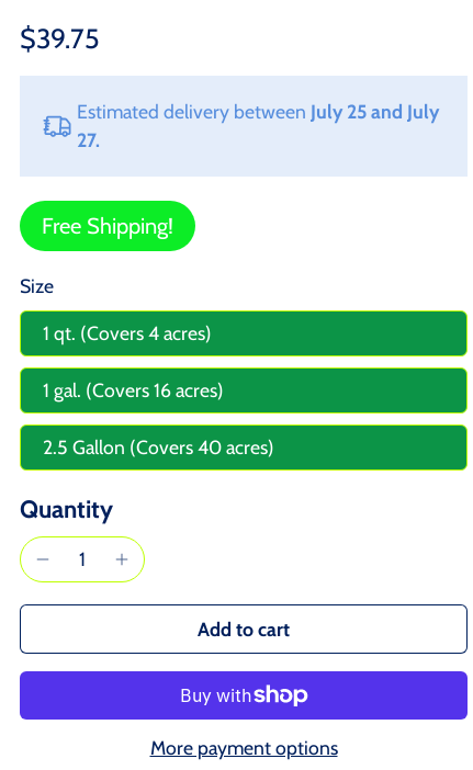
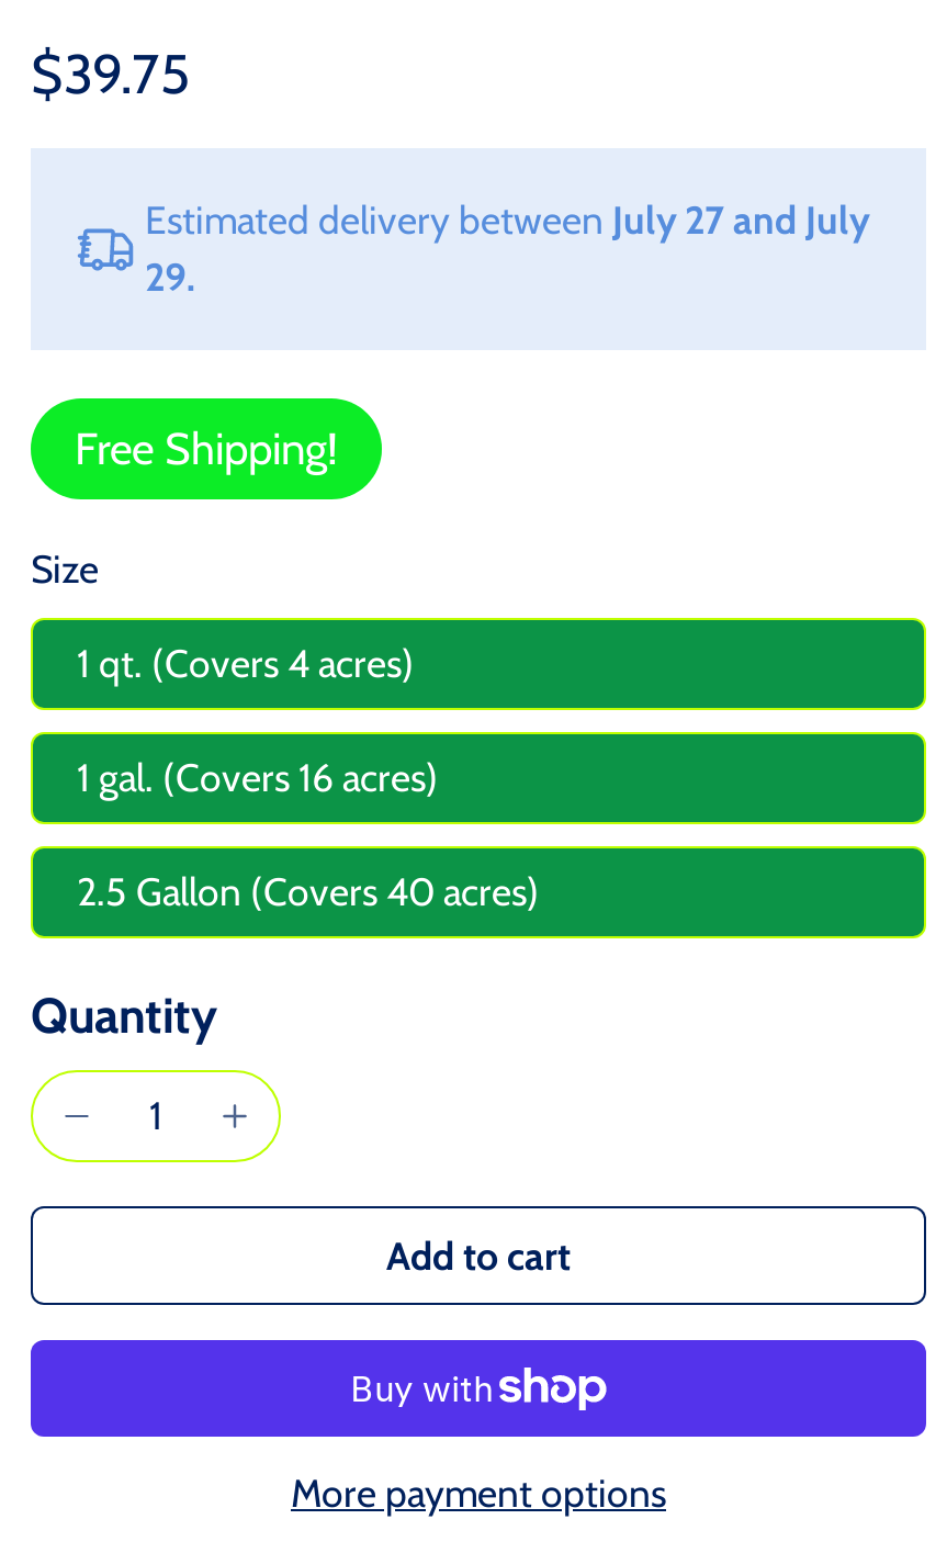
- Estimated delivery between July 25 and July
+ Estimated delivery between July 27 and July

- 27.
+ 29.
